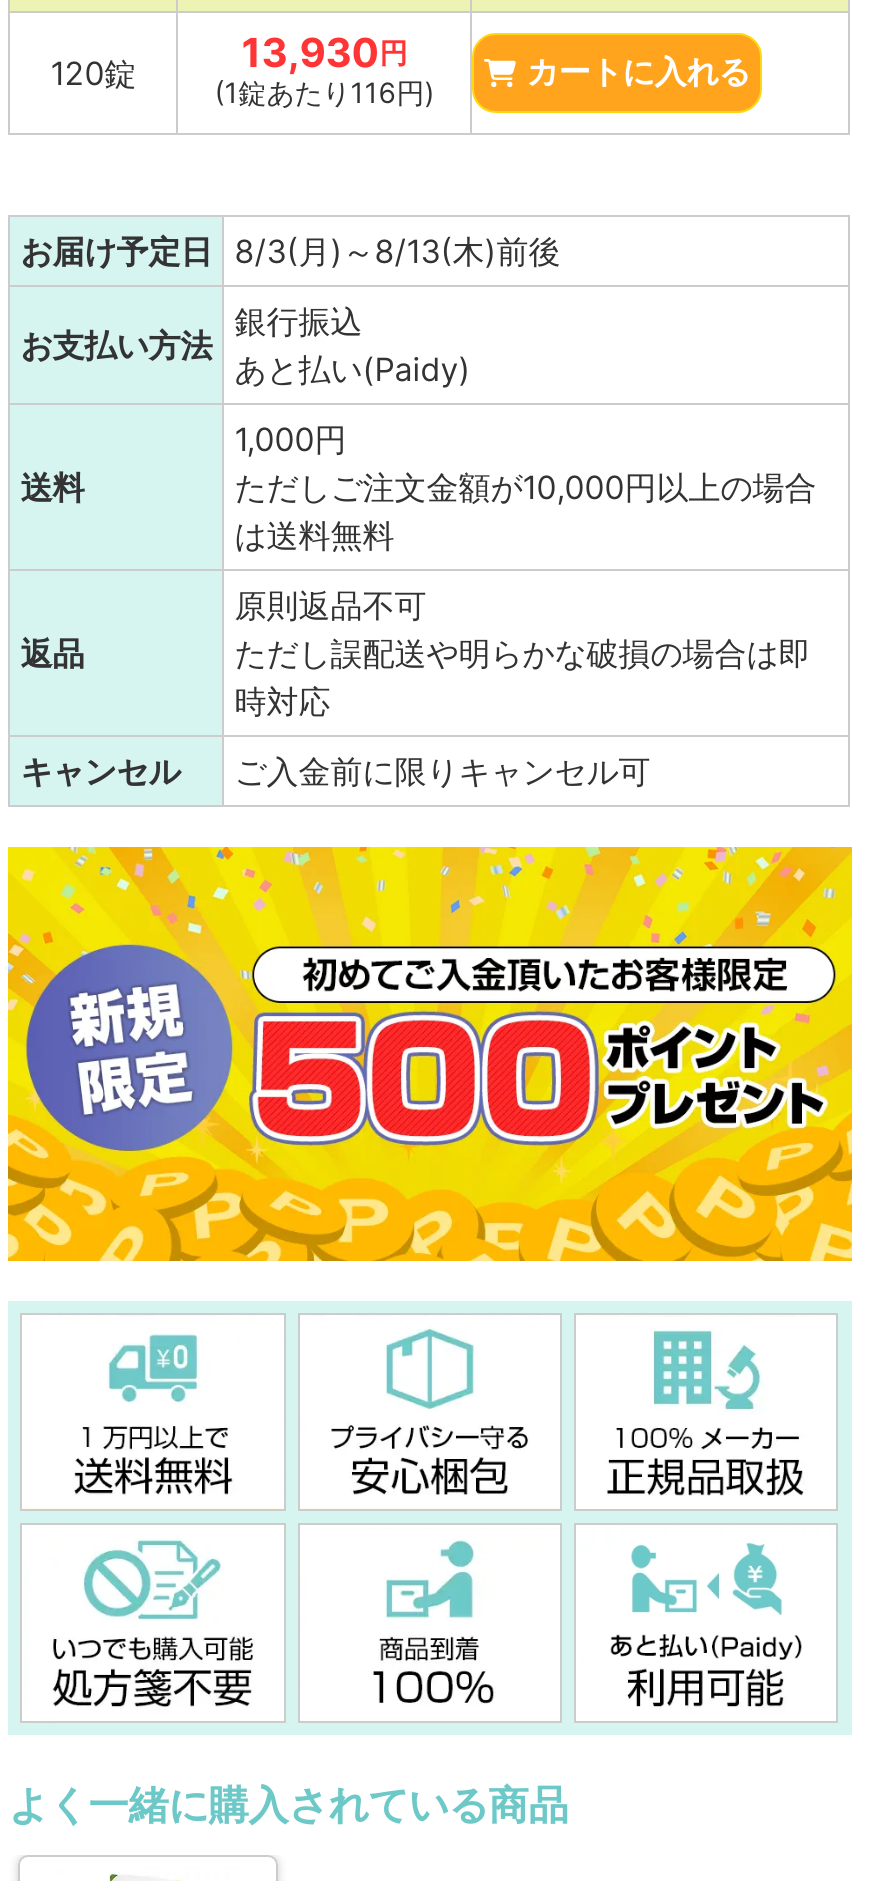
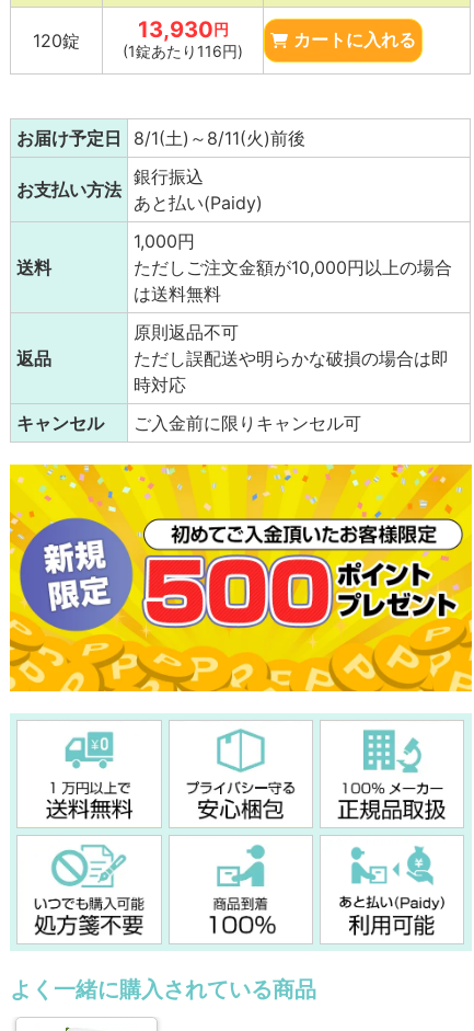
- お届け予定日 8/3(月)～8/13(木)前後
+ お届け予定日 8/1(土)～8/11(火)前後
